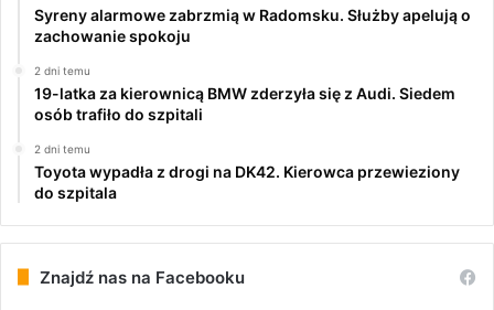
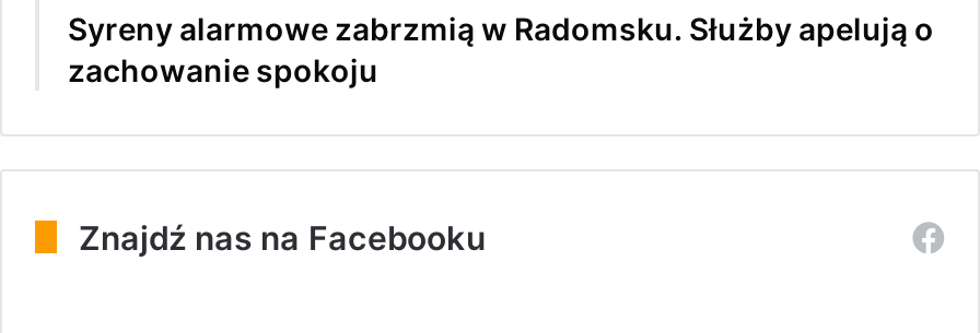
- 2 dni temu
- 19-latka za kierownicą BMW zderzyła się z Audi. Siedem
- osób trafiło do szpitali
- 2 dni temu
- Toyota wypadła z drogi na DK42. Kierowca przewieziony
- do szpitala
